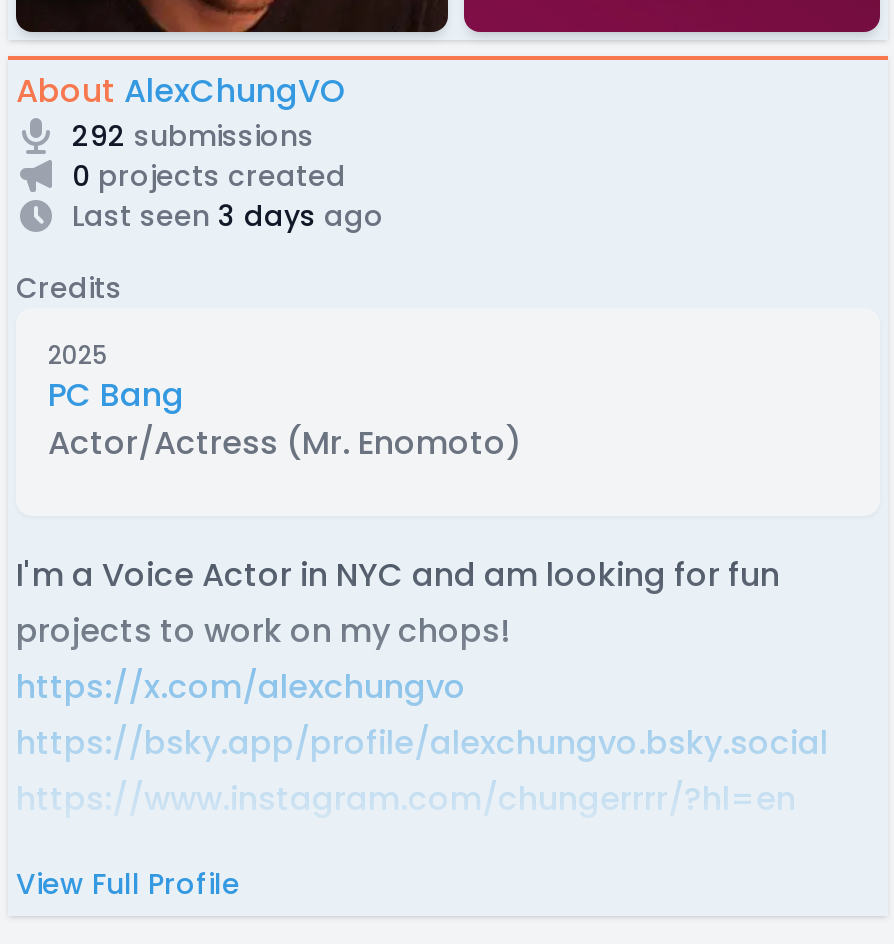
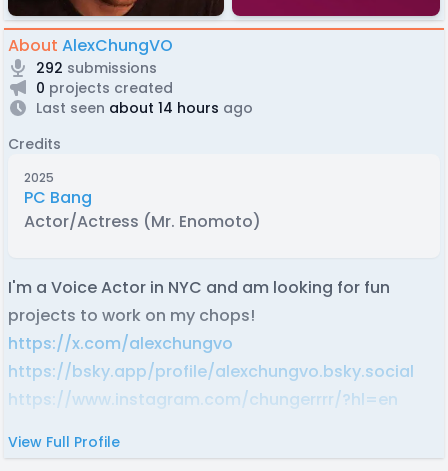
- Last seen 3 days ago
+ Last seen about 14 hours ago
